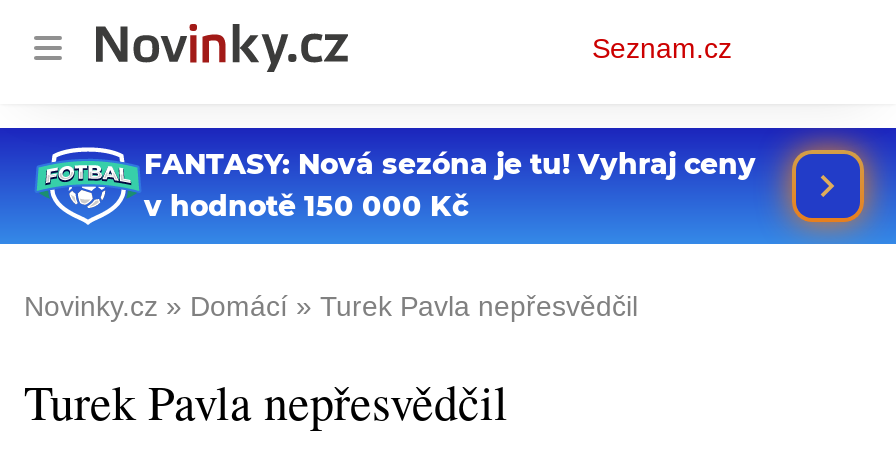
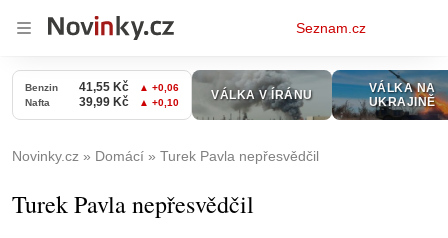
- [image]
+ [image]
